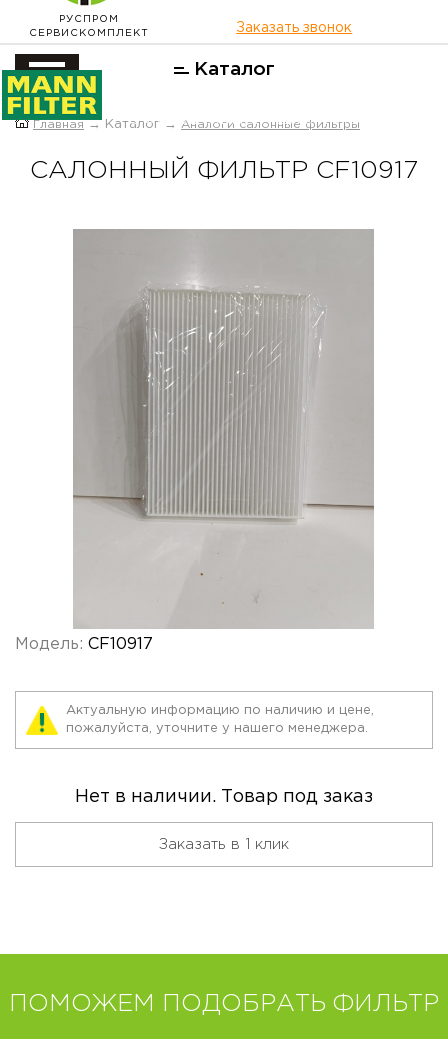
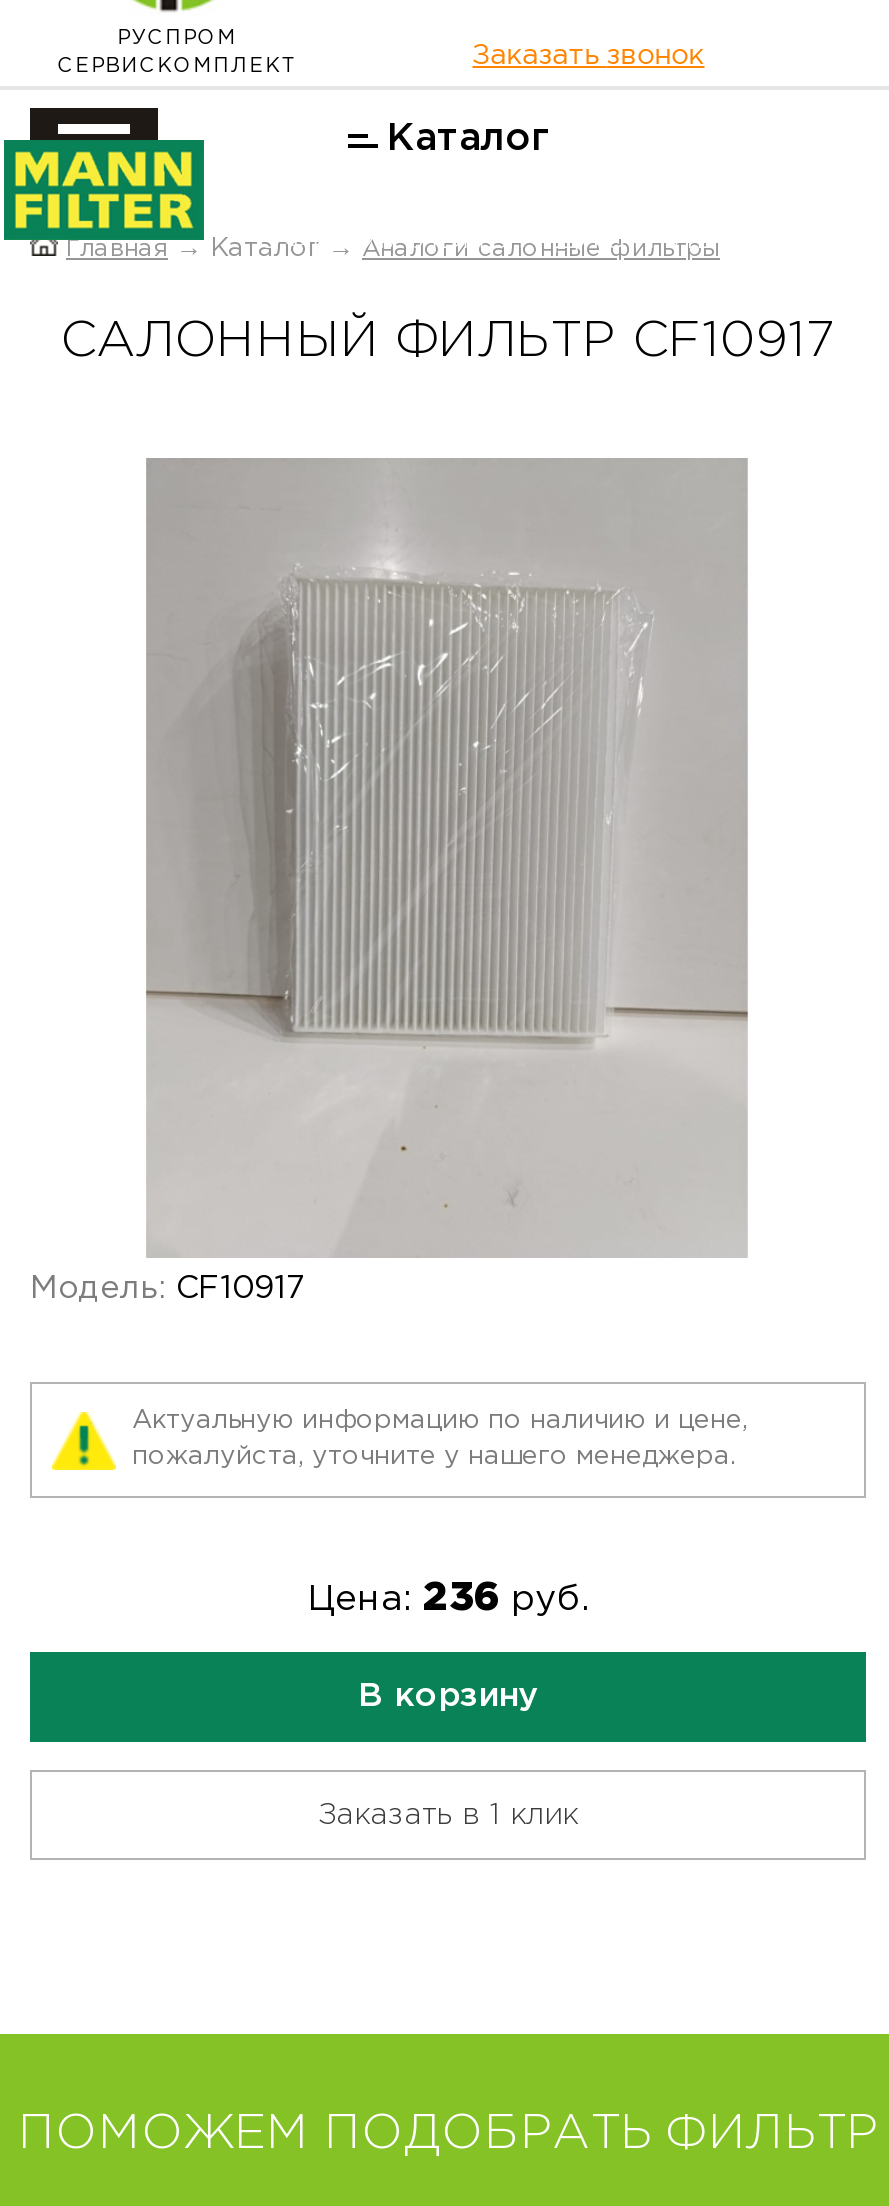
- Нет в наличии. Товар под заказ
+ Цена: 236 руб.
+ В корзину
